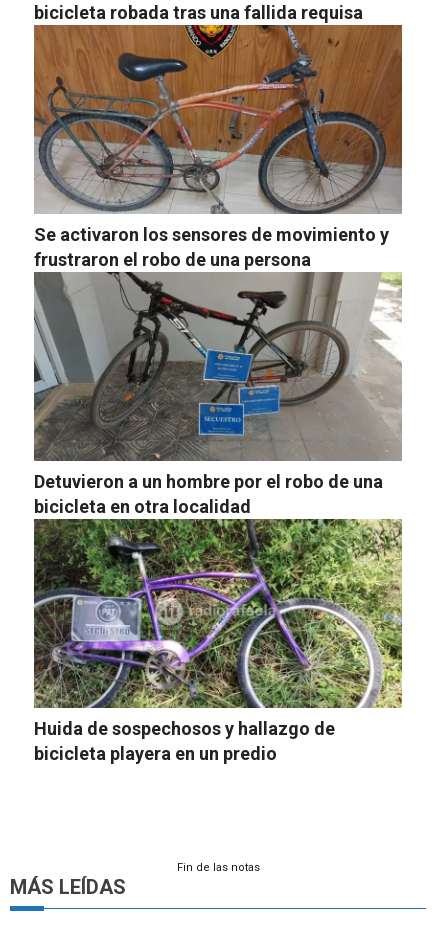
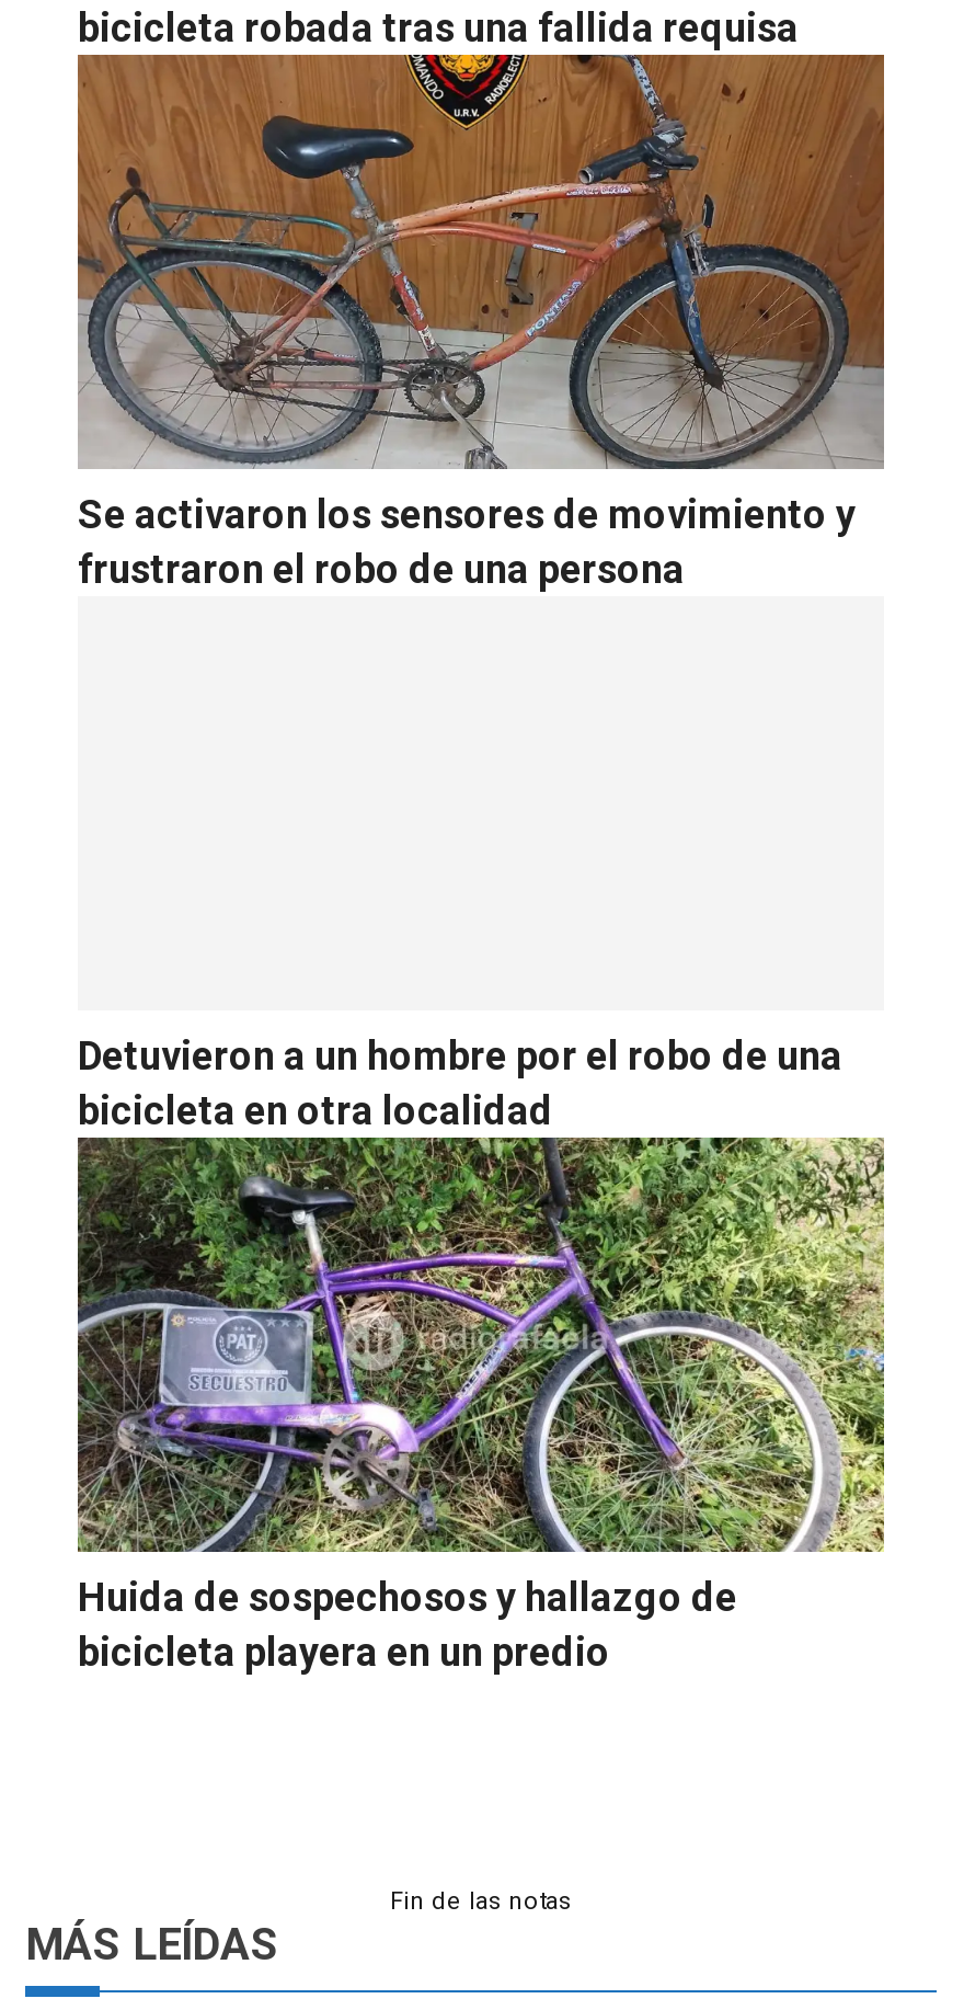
- [image]
